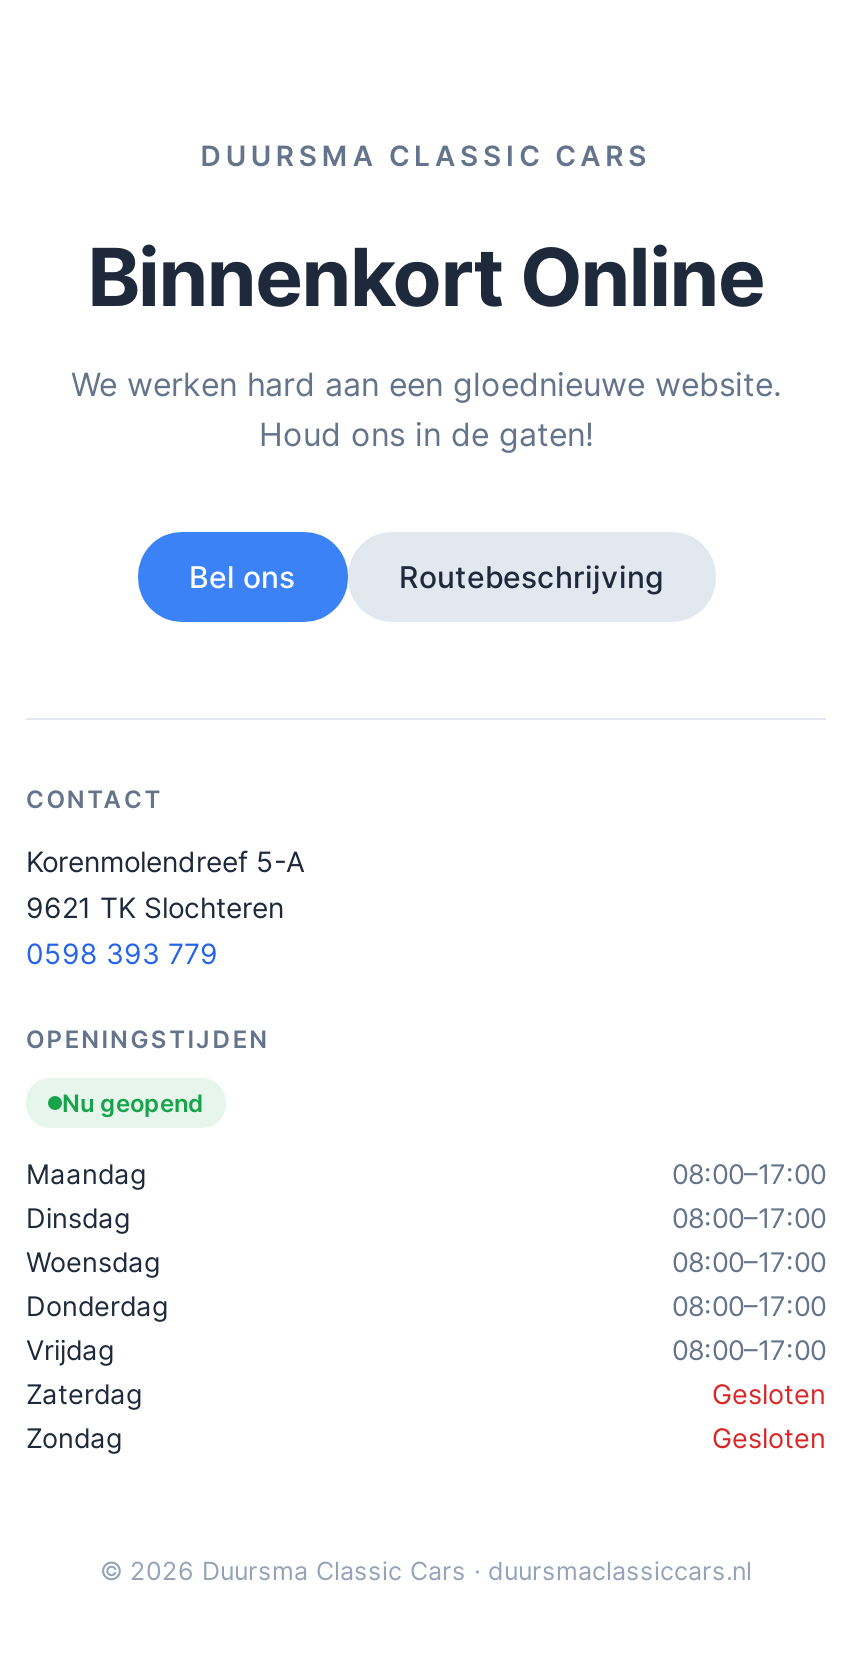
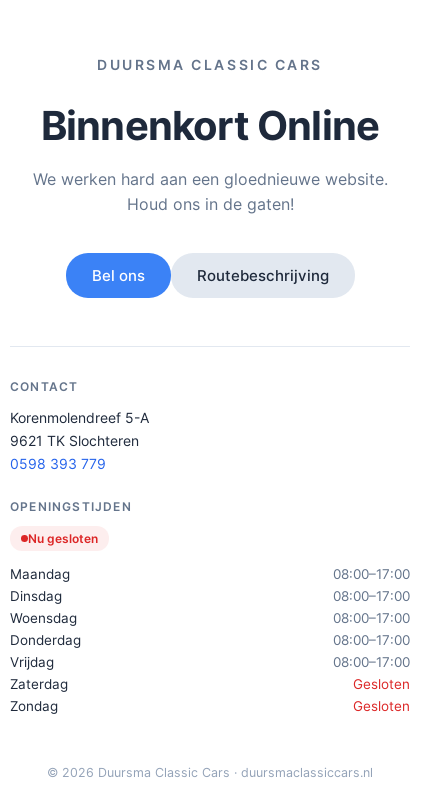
- Nu geopend
+ Nu gesloten
